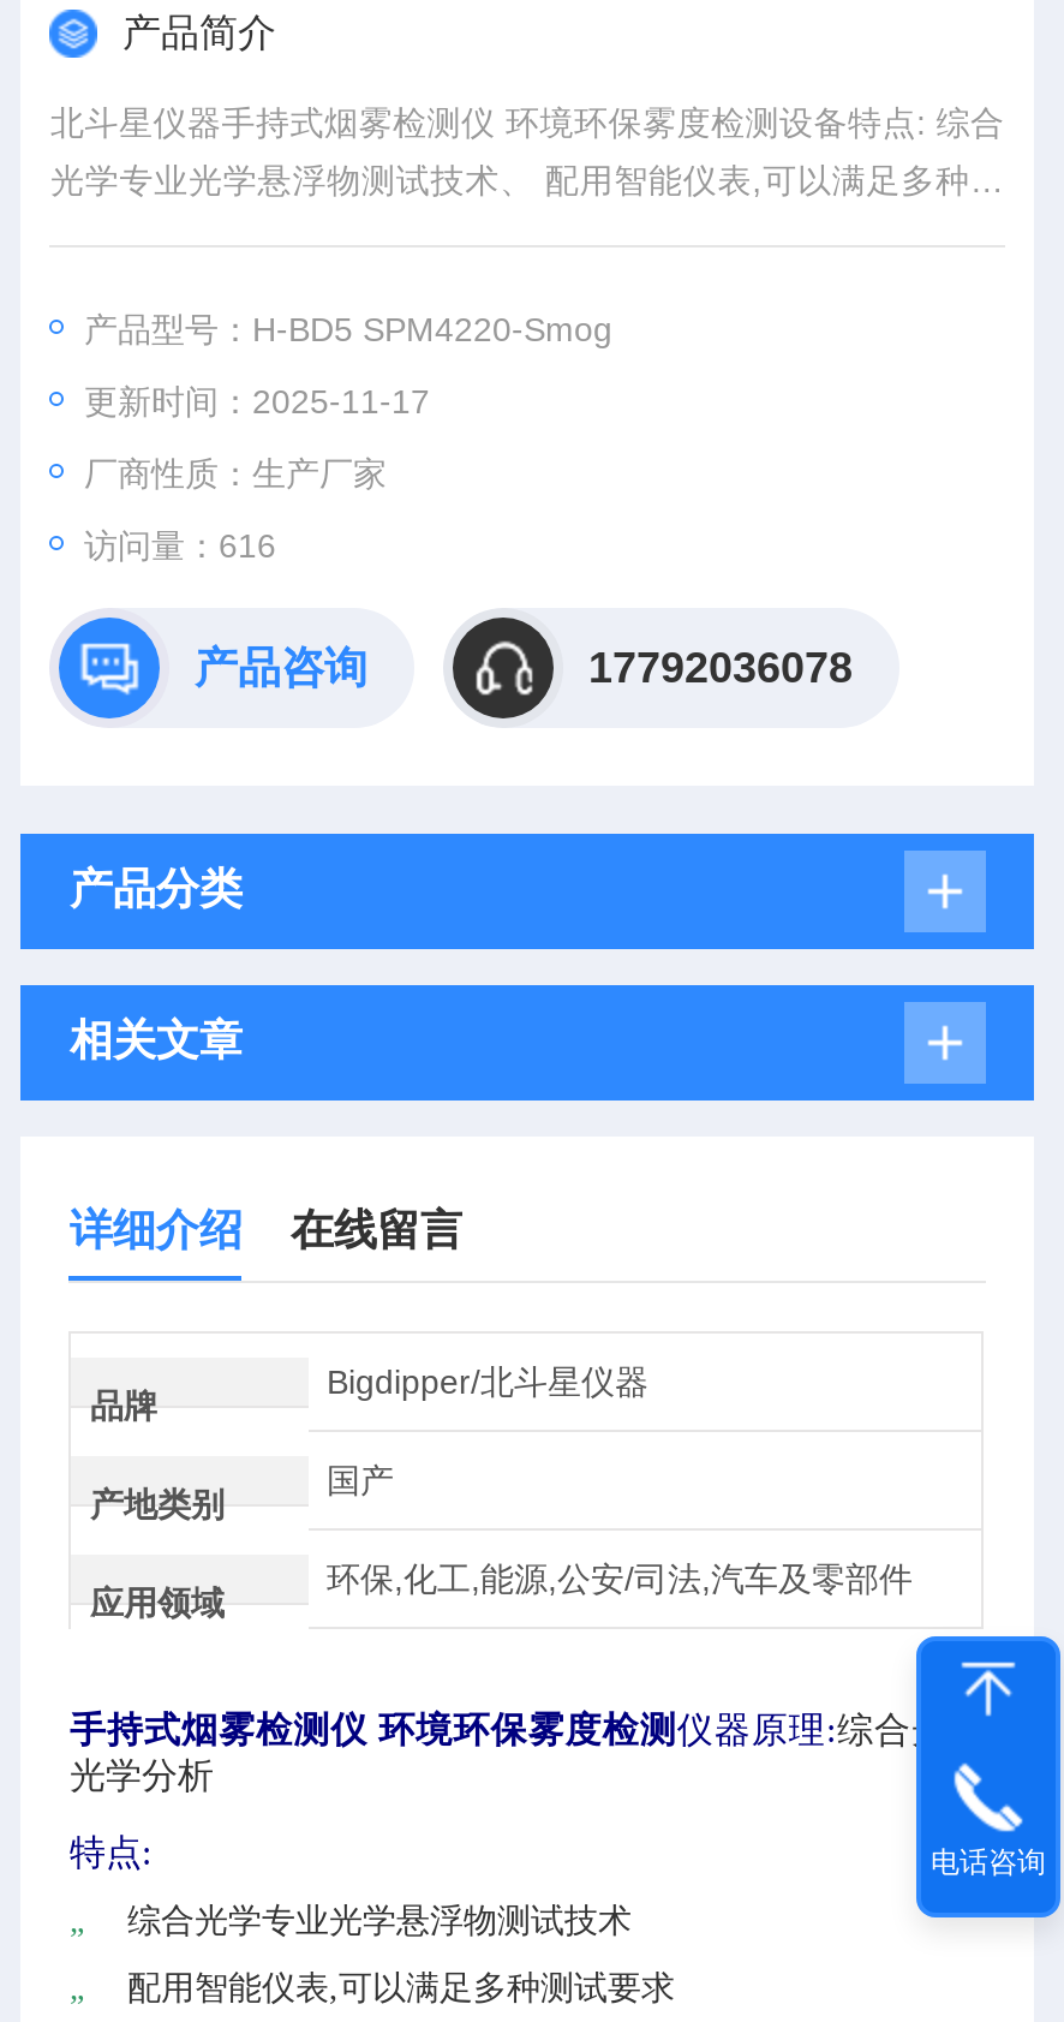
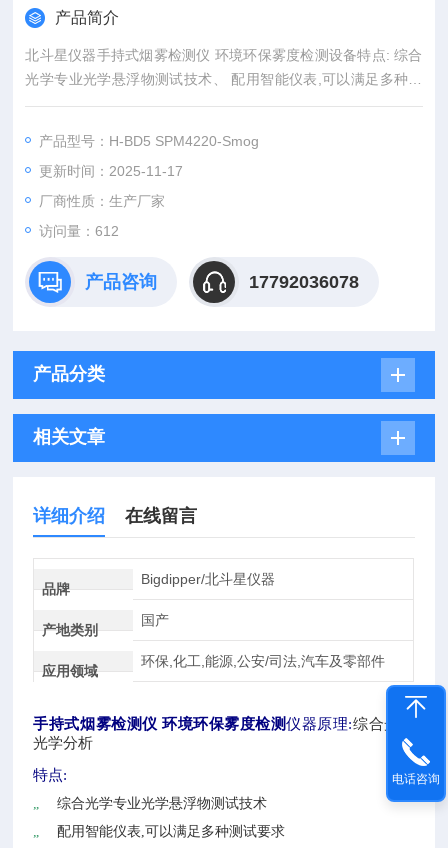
- 访问量：616
+ 访问量：612
